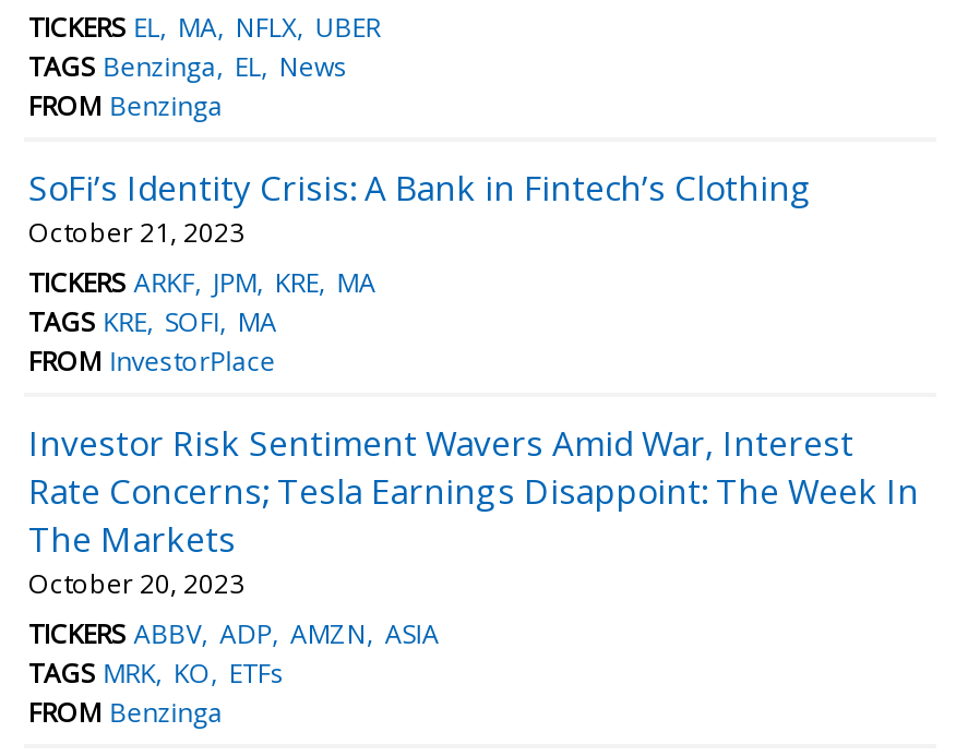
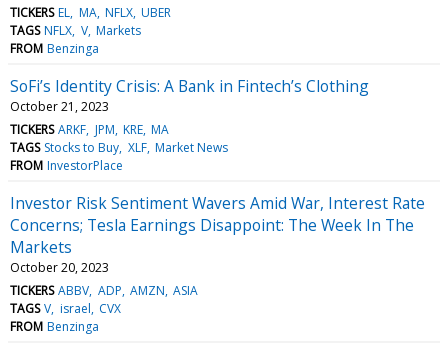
- TAGS Benzinga EL News
+ TAGS NFLX V Markets

- TAGS KRE SOFI MA
+ TAGS Stocks to Buy XLF Market News

- TAGS MRK KO ETFs
+ TAGS V israel CVX
